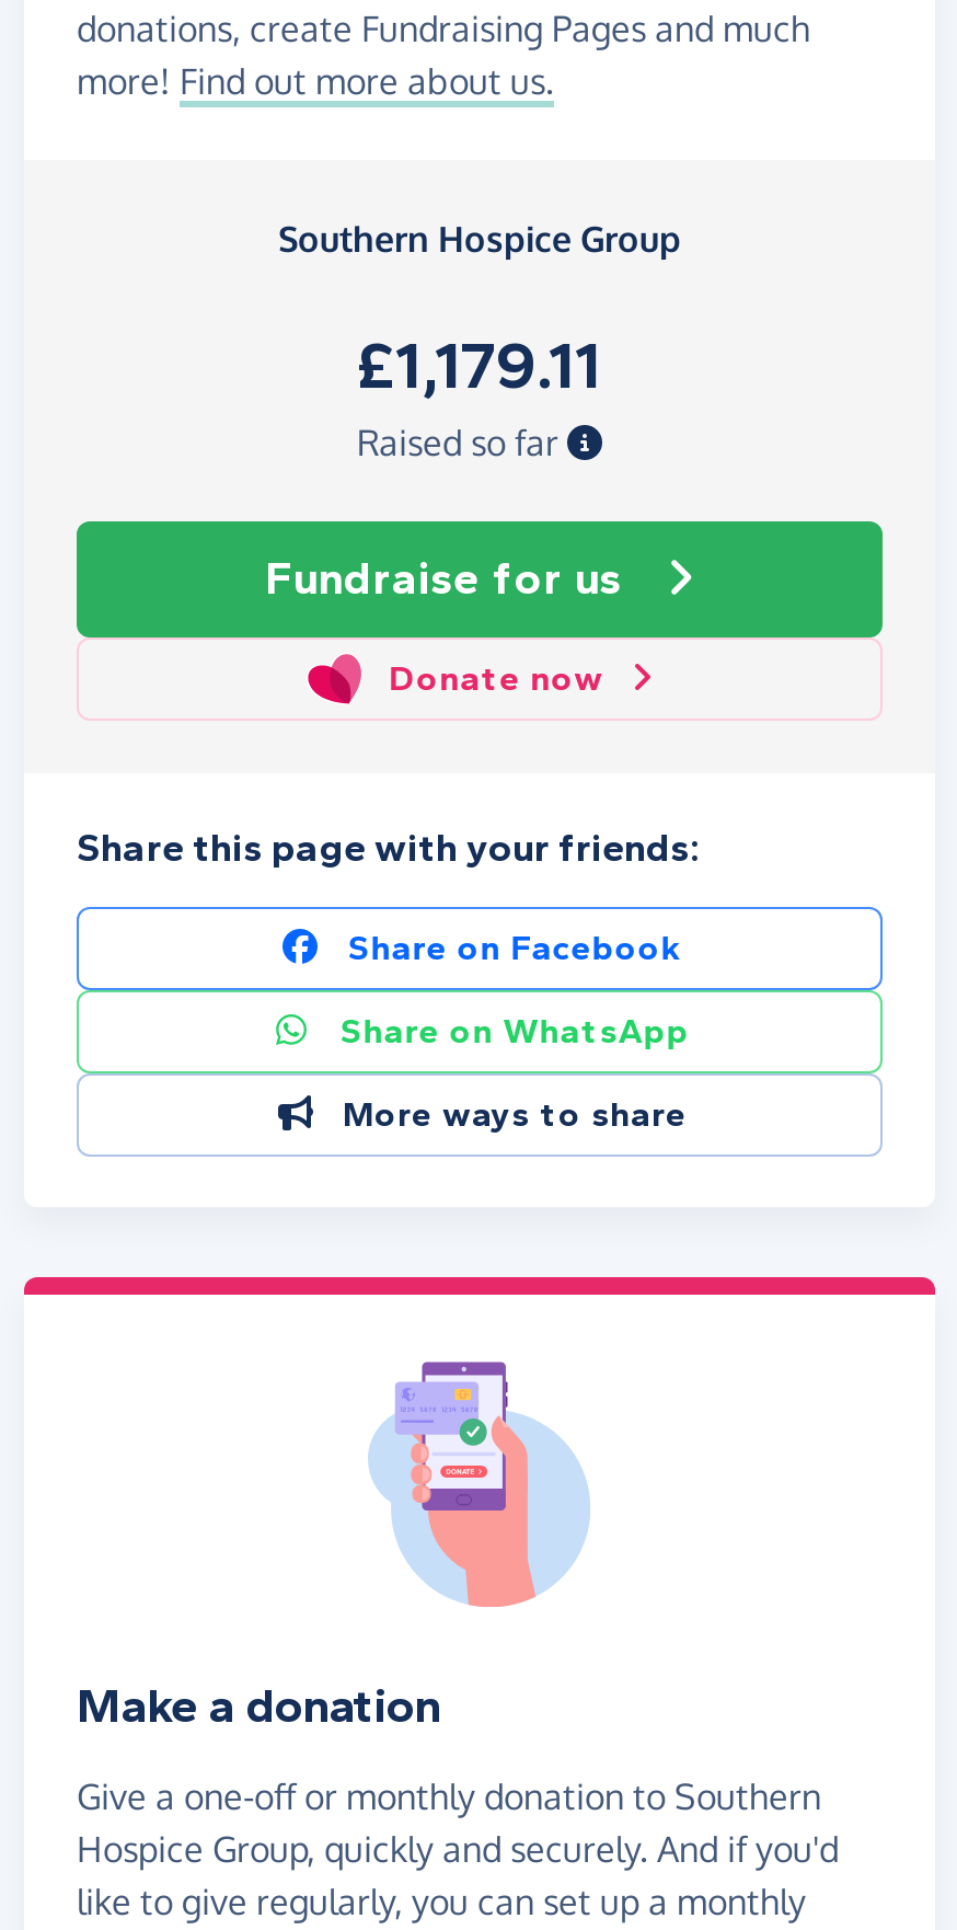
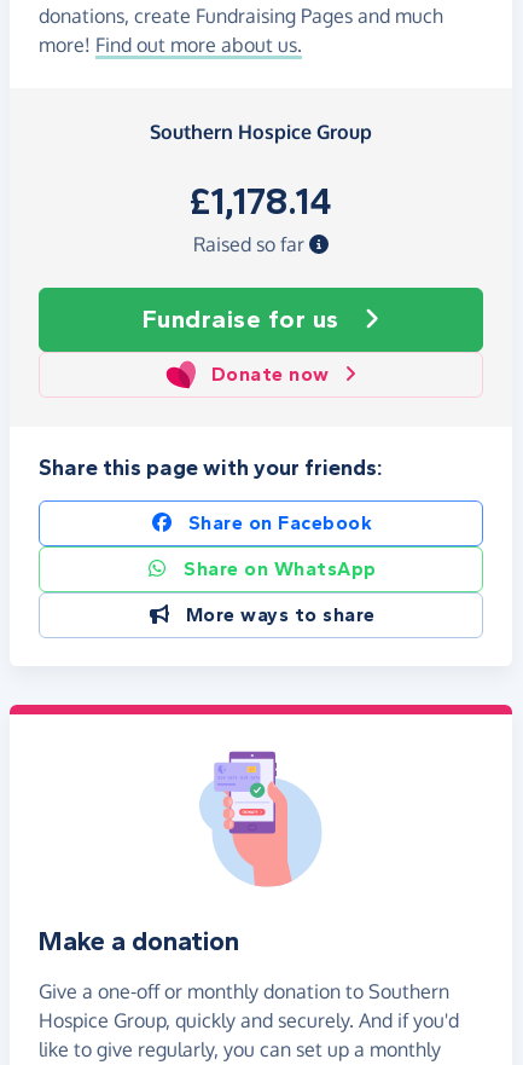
- £1,179.11
+ £1,178.14
